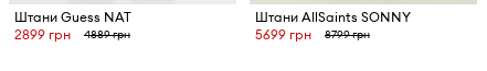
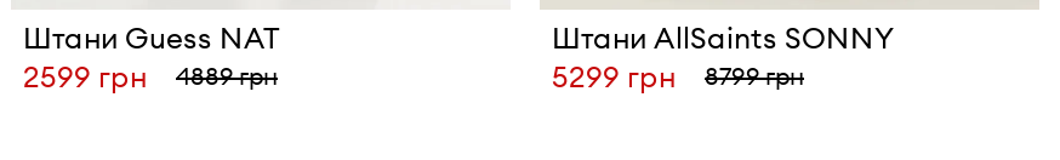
- 2899 грн 4889 грн
+ 2599 грн 4889 грн

- 5699 грн
+ 5299 грн
